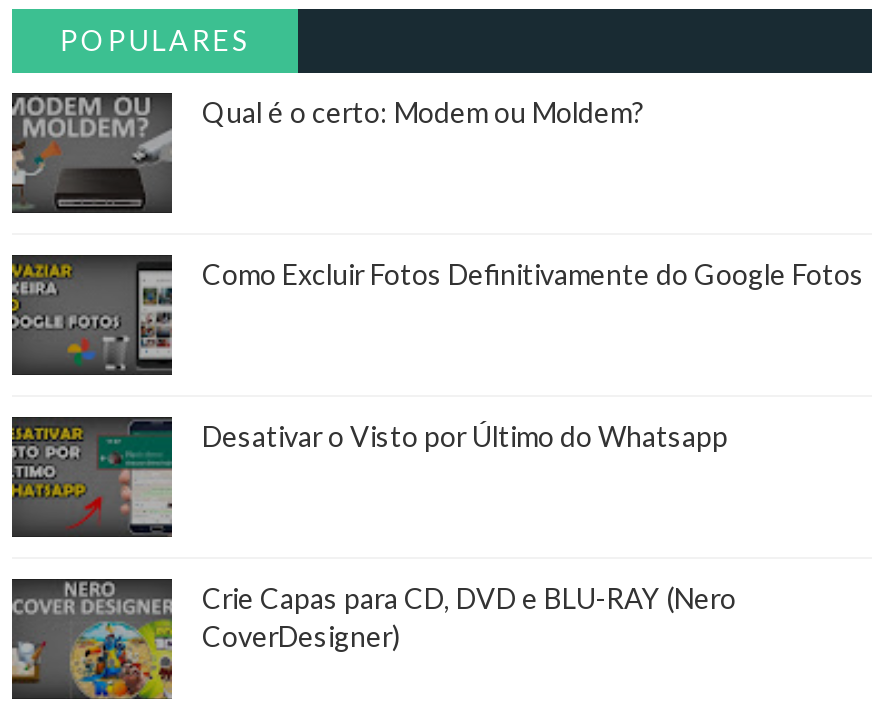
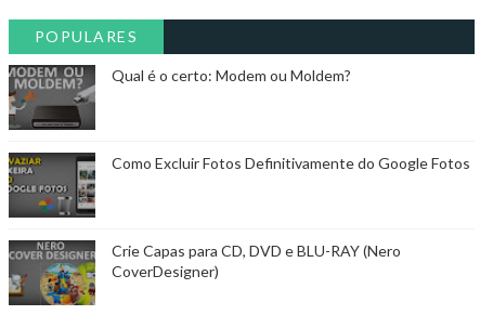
- [image]
- Desativar o Visto por Último do Whatsapp
